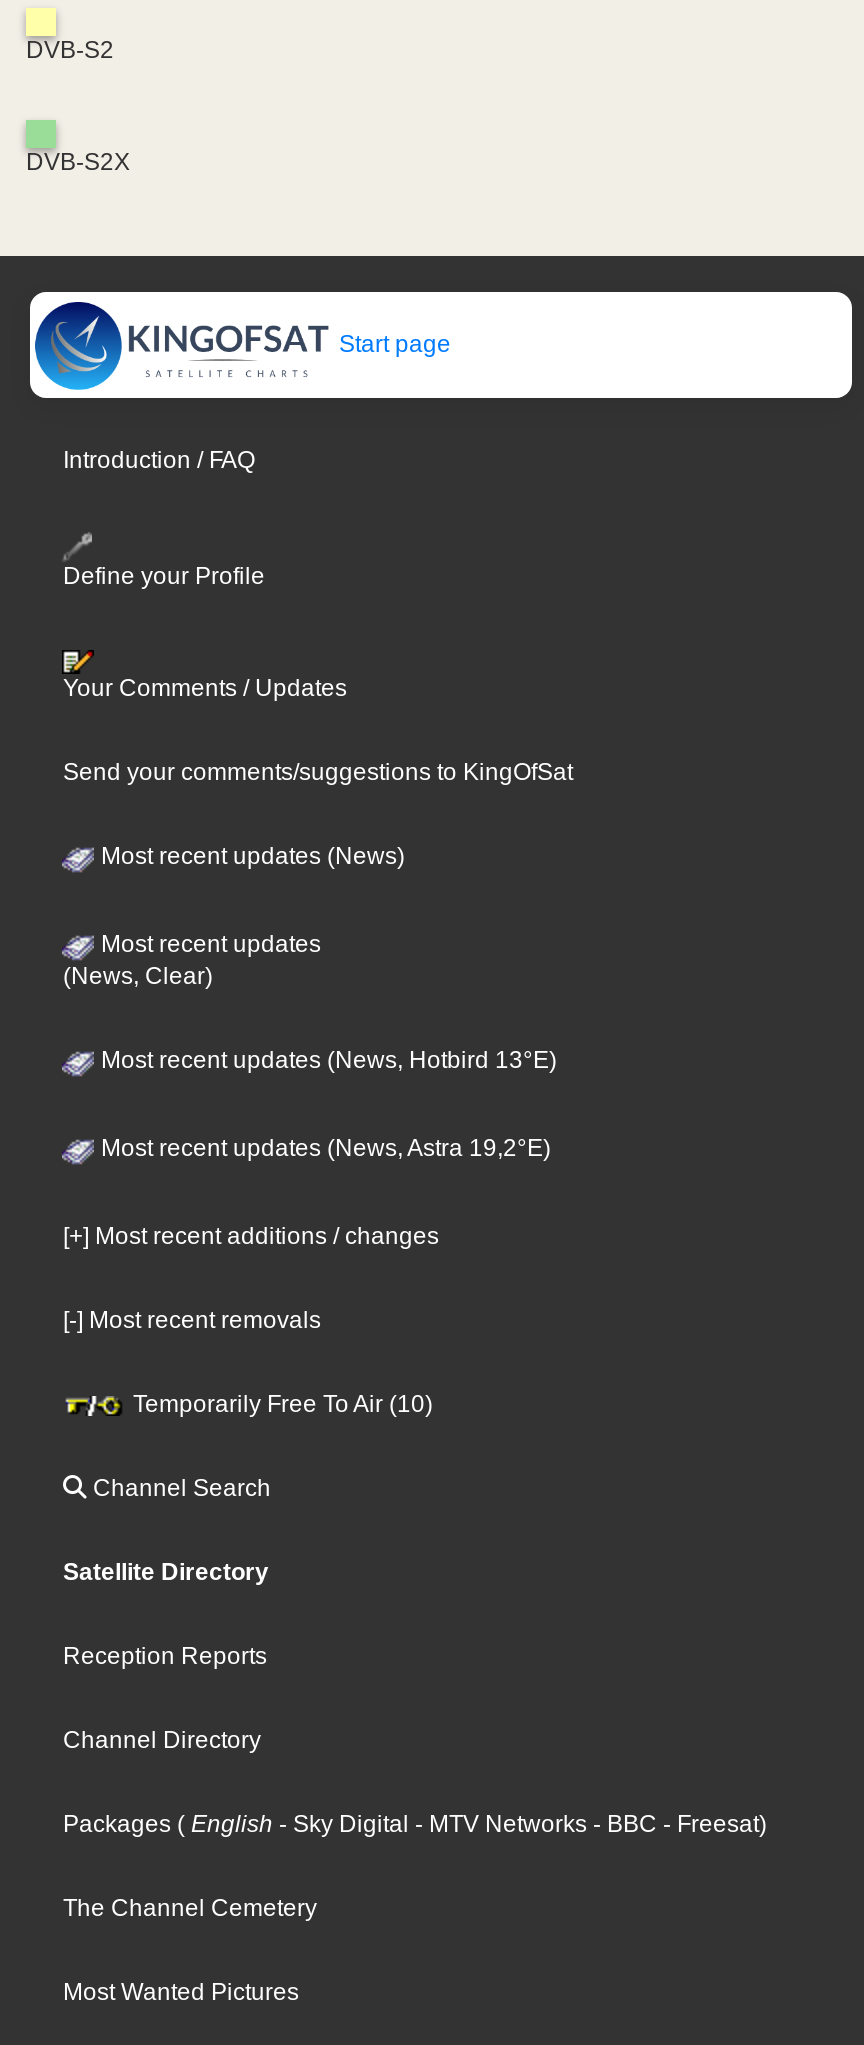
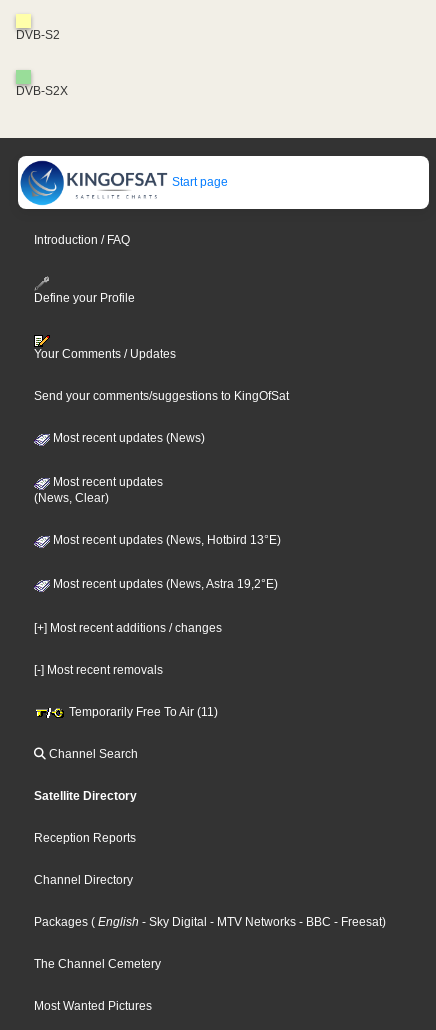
- Temporarily Free To Air (10)
+ Temporarily Free To Air (11)
